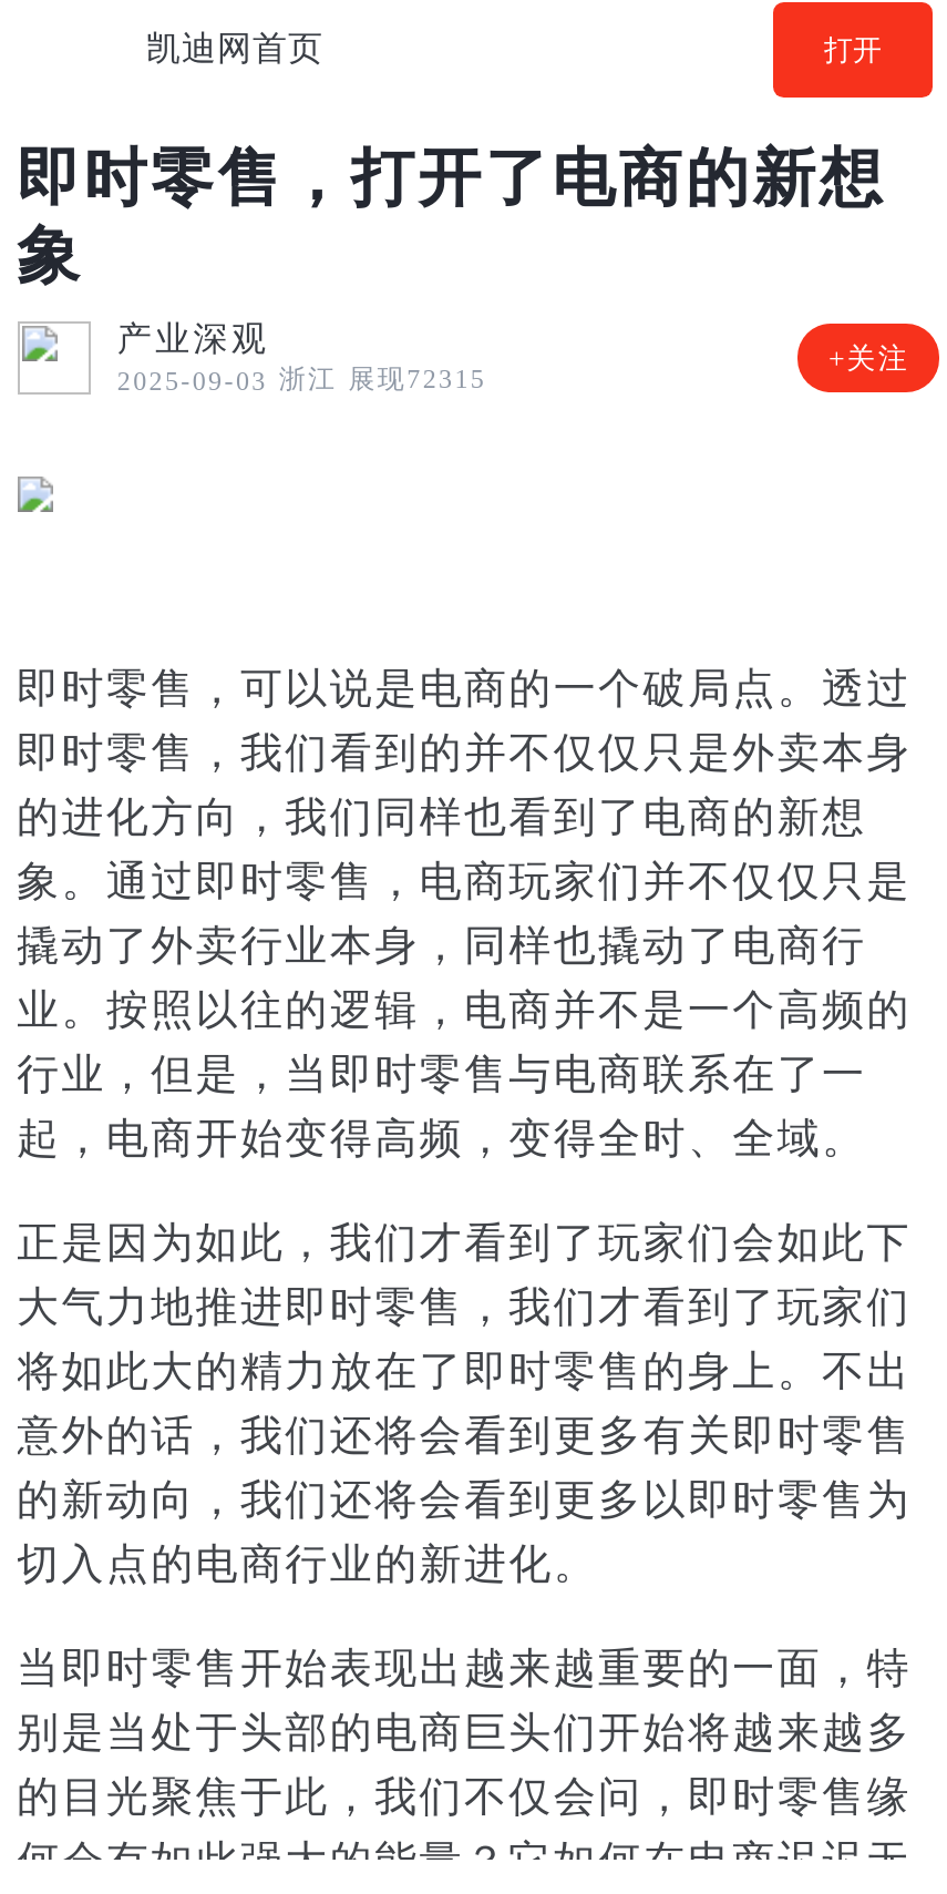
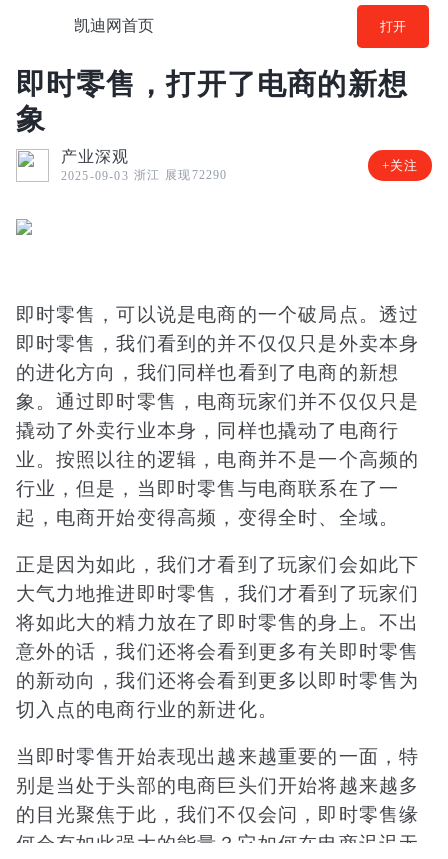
- 2025-09-03 浙江 展现72315
+ 2025-09-03 浙江 展现72290
